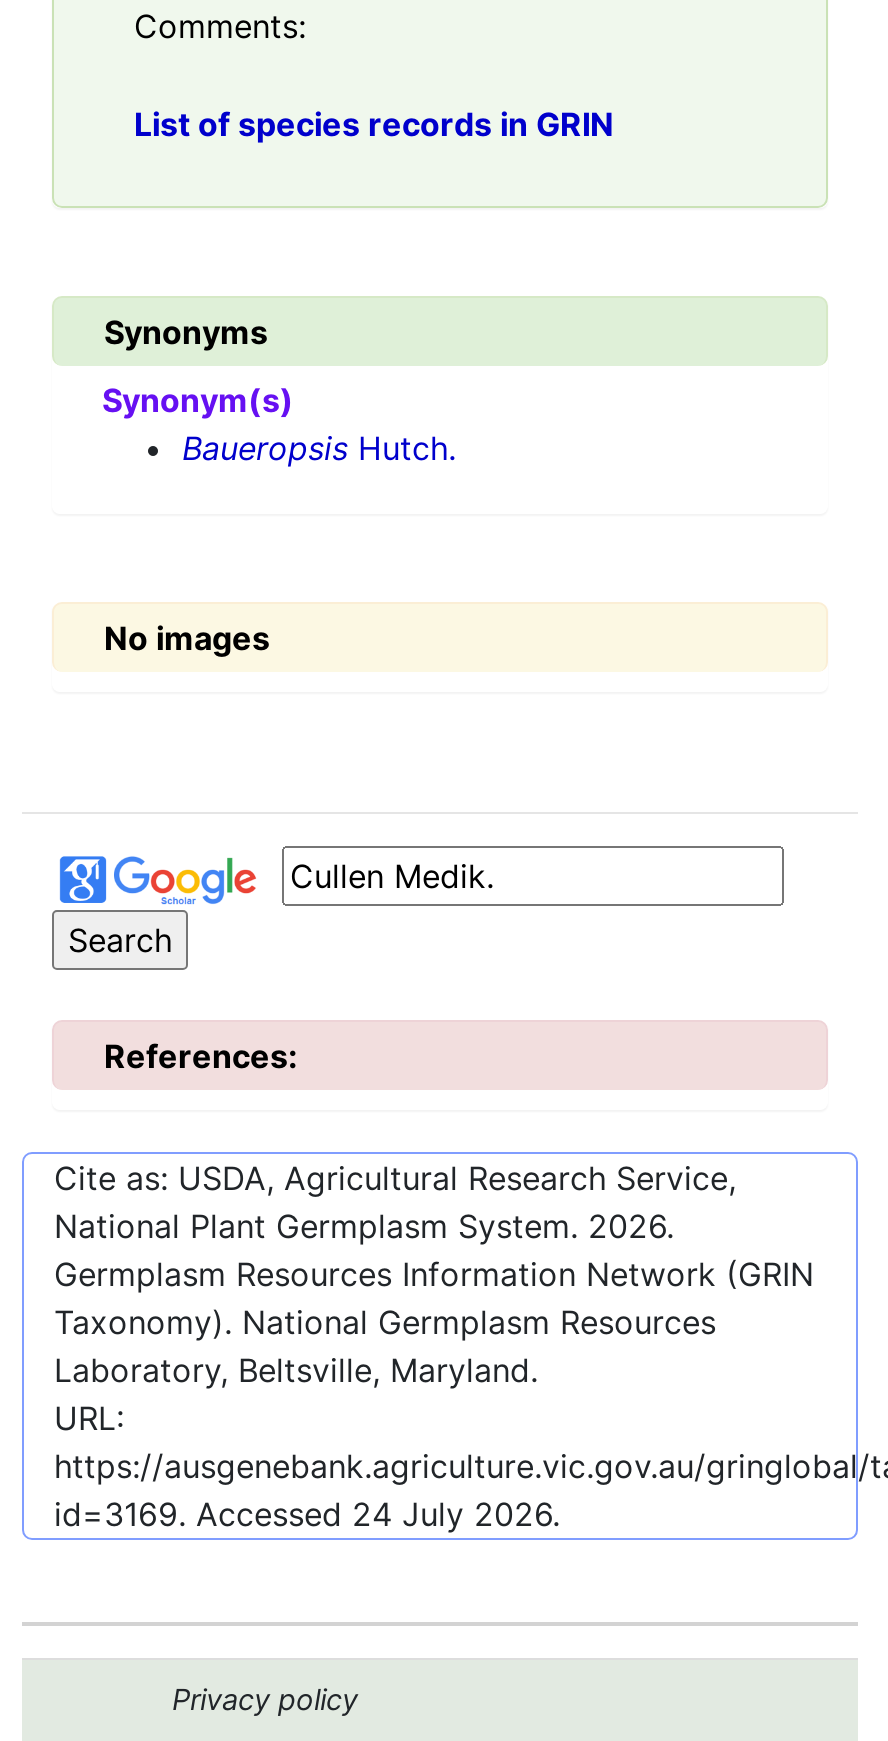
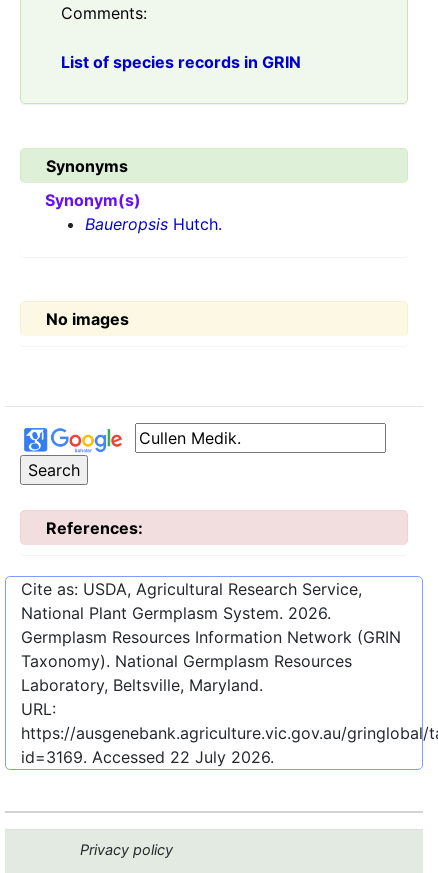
- id=3169. Accessed 24 July 2026.
+ id=3169. Accessed 22 July 2026.
